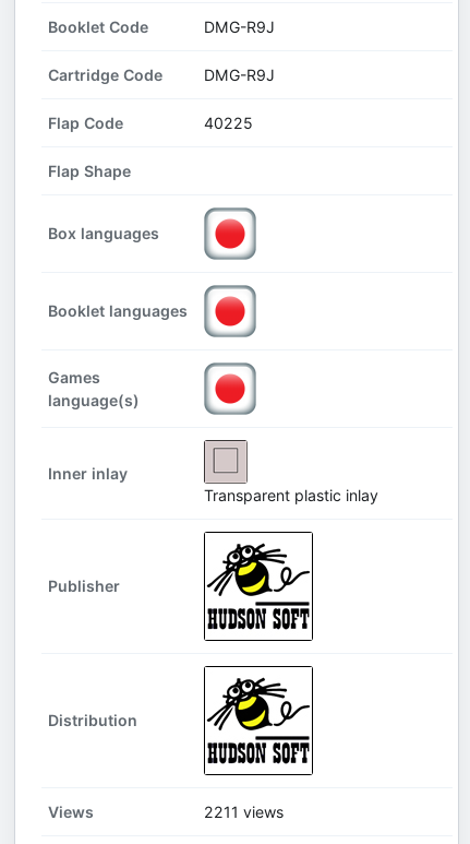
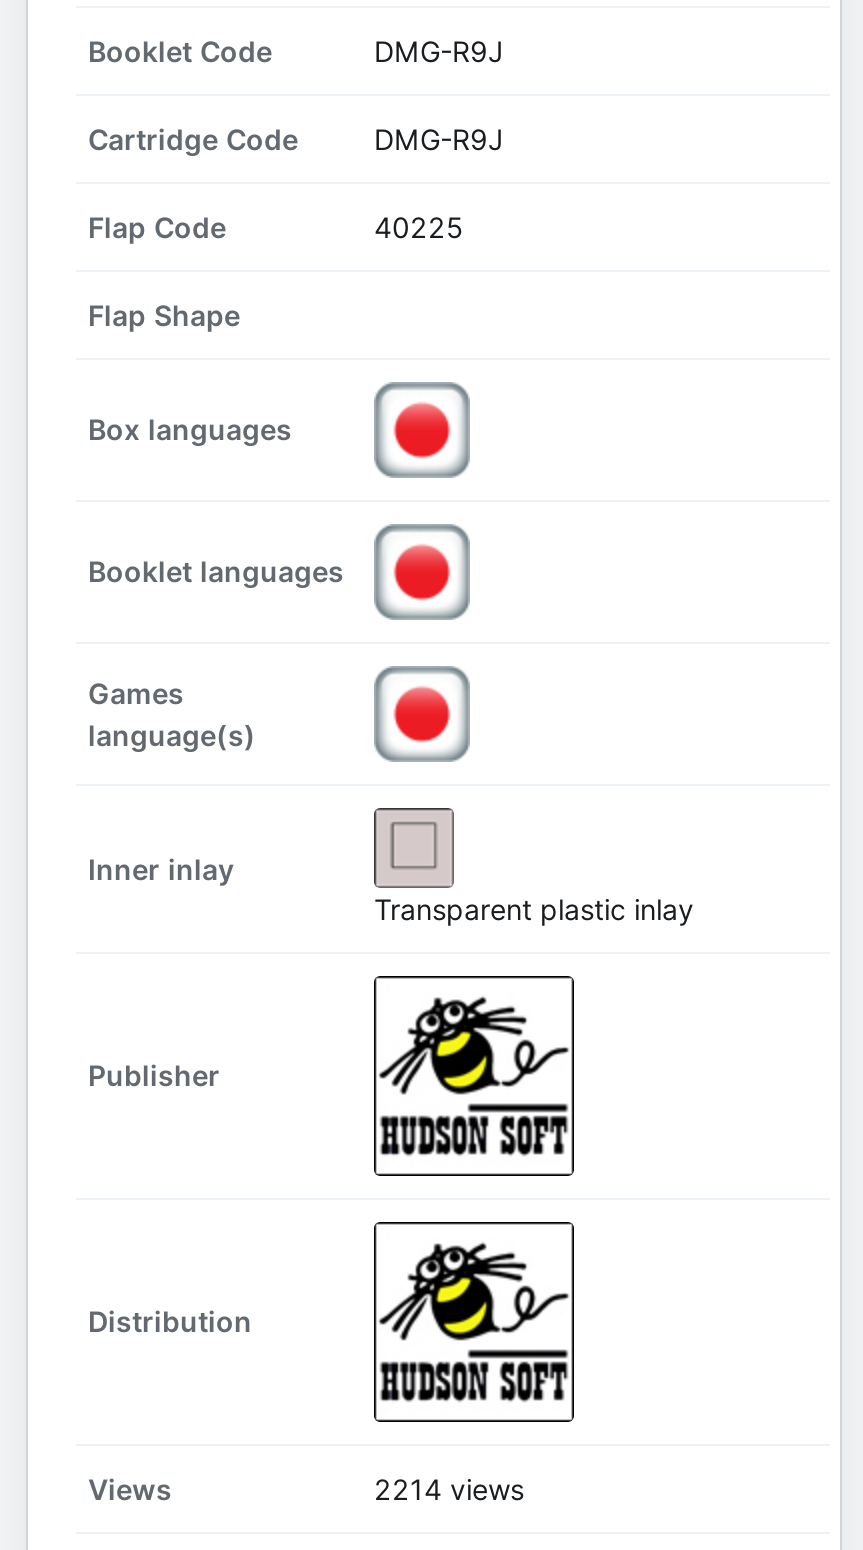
- 2211 views
+ 2214 views
